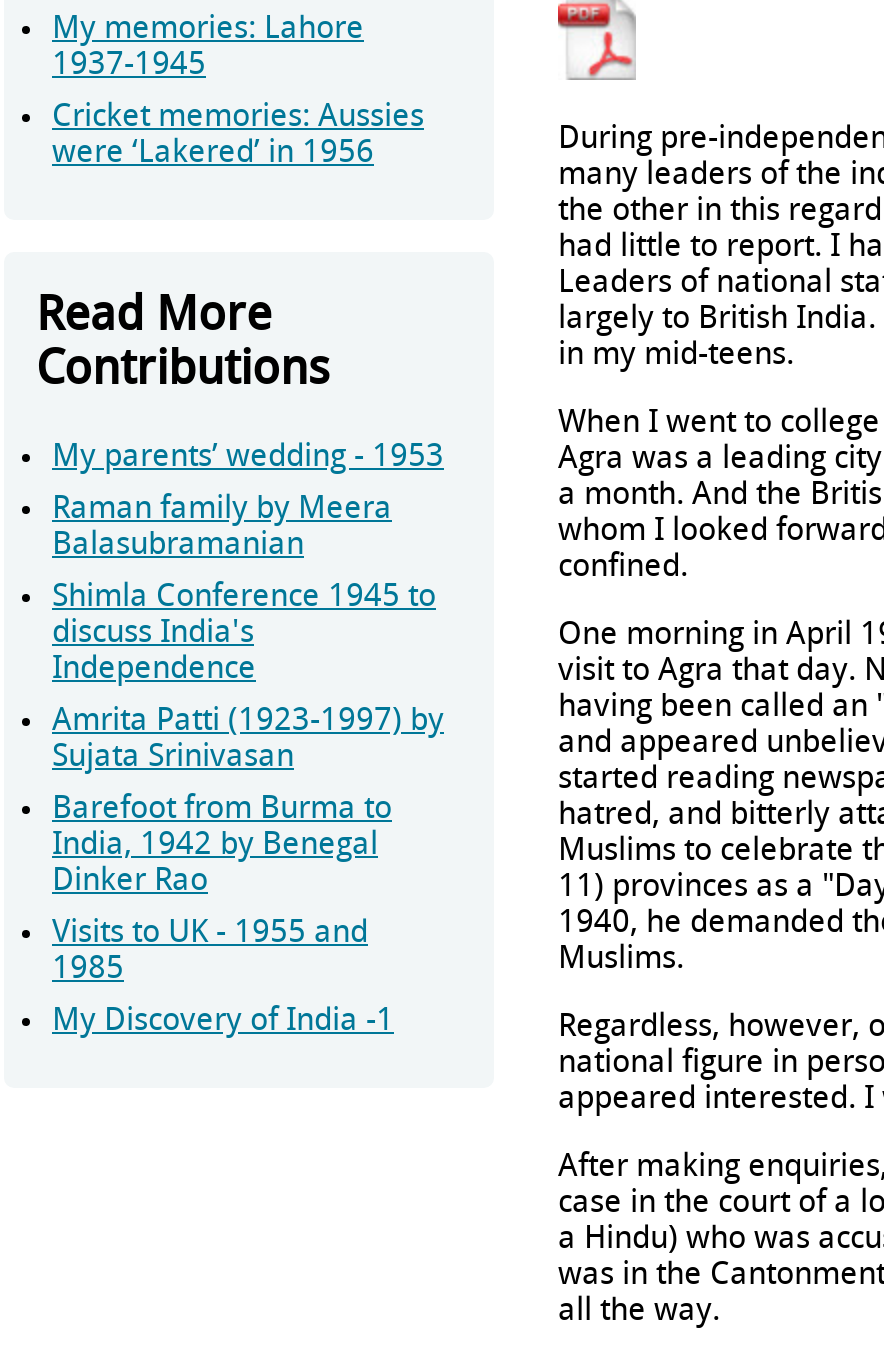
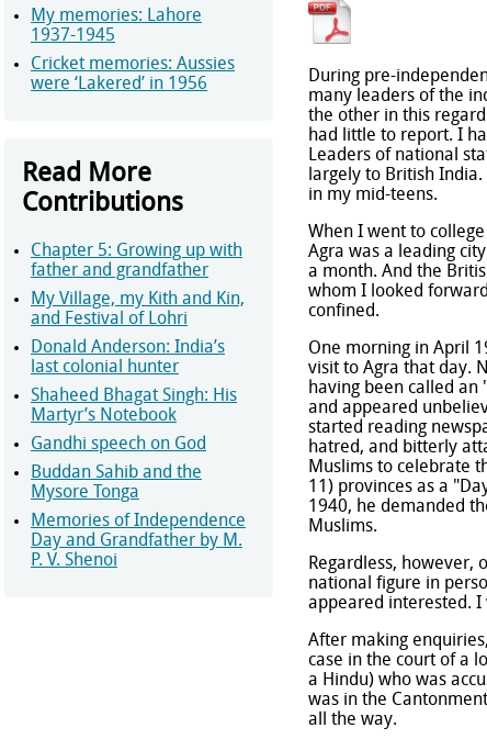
- My parents’ wedding - 1953
+ Chapter 5: Growing up with
+ father and grandfather

- Raman family by Meera
- Balasubramanian
+ My Village, my Kith and Kin,
+ and Festival of Lohri

- Shimla Conference 1945 to
- discuss India's
- Independence
+ Donald Anderson: India’s
+ last colonial hunter

- Amrita Patti (1923-1997) by
- Sujata Srinivasan
+ Shaheed Bhagat Singh: His
+ Martyr’s Notebook

- Barefoot from Burma to
- India, 1942 by Benegal
- Dinker Rao
+ Gandhi speech on God

- Visits to UK - 1955 and
- 1985
+ Buddan Sahib and the
+ Mysore Tonga

- My Discovery of India -1
+ Memories of Independence
+ Day and Grandfather by M.
+ P. V. Shenoi
